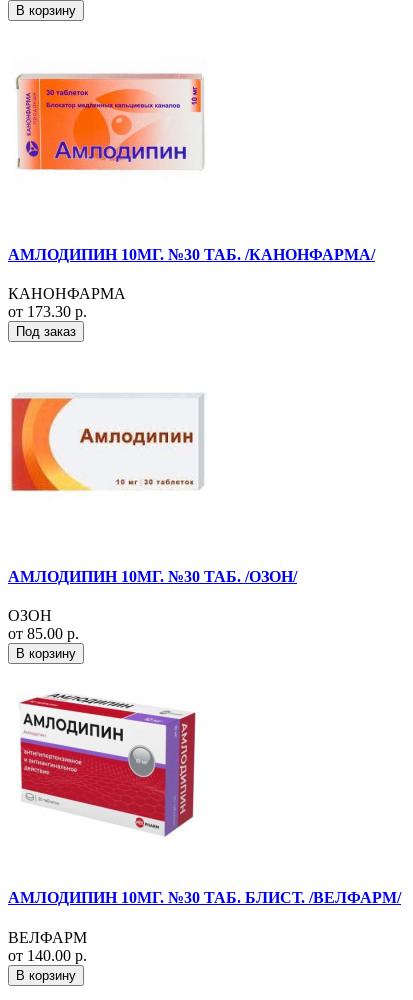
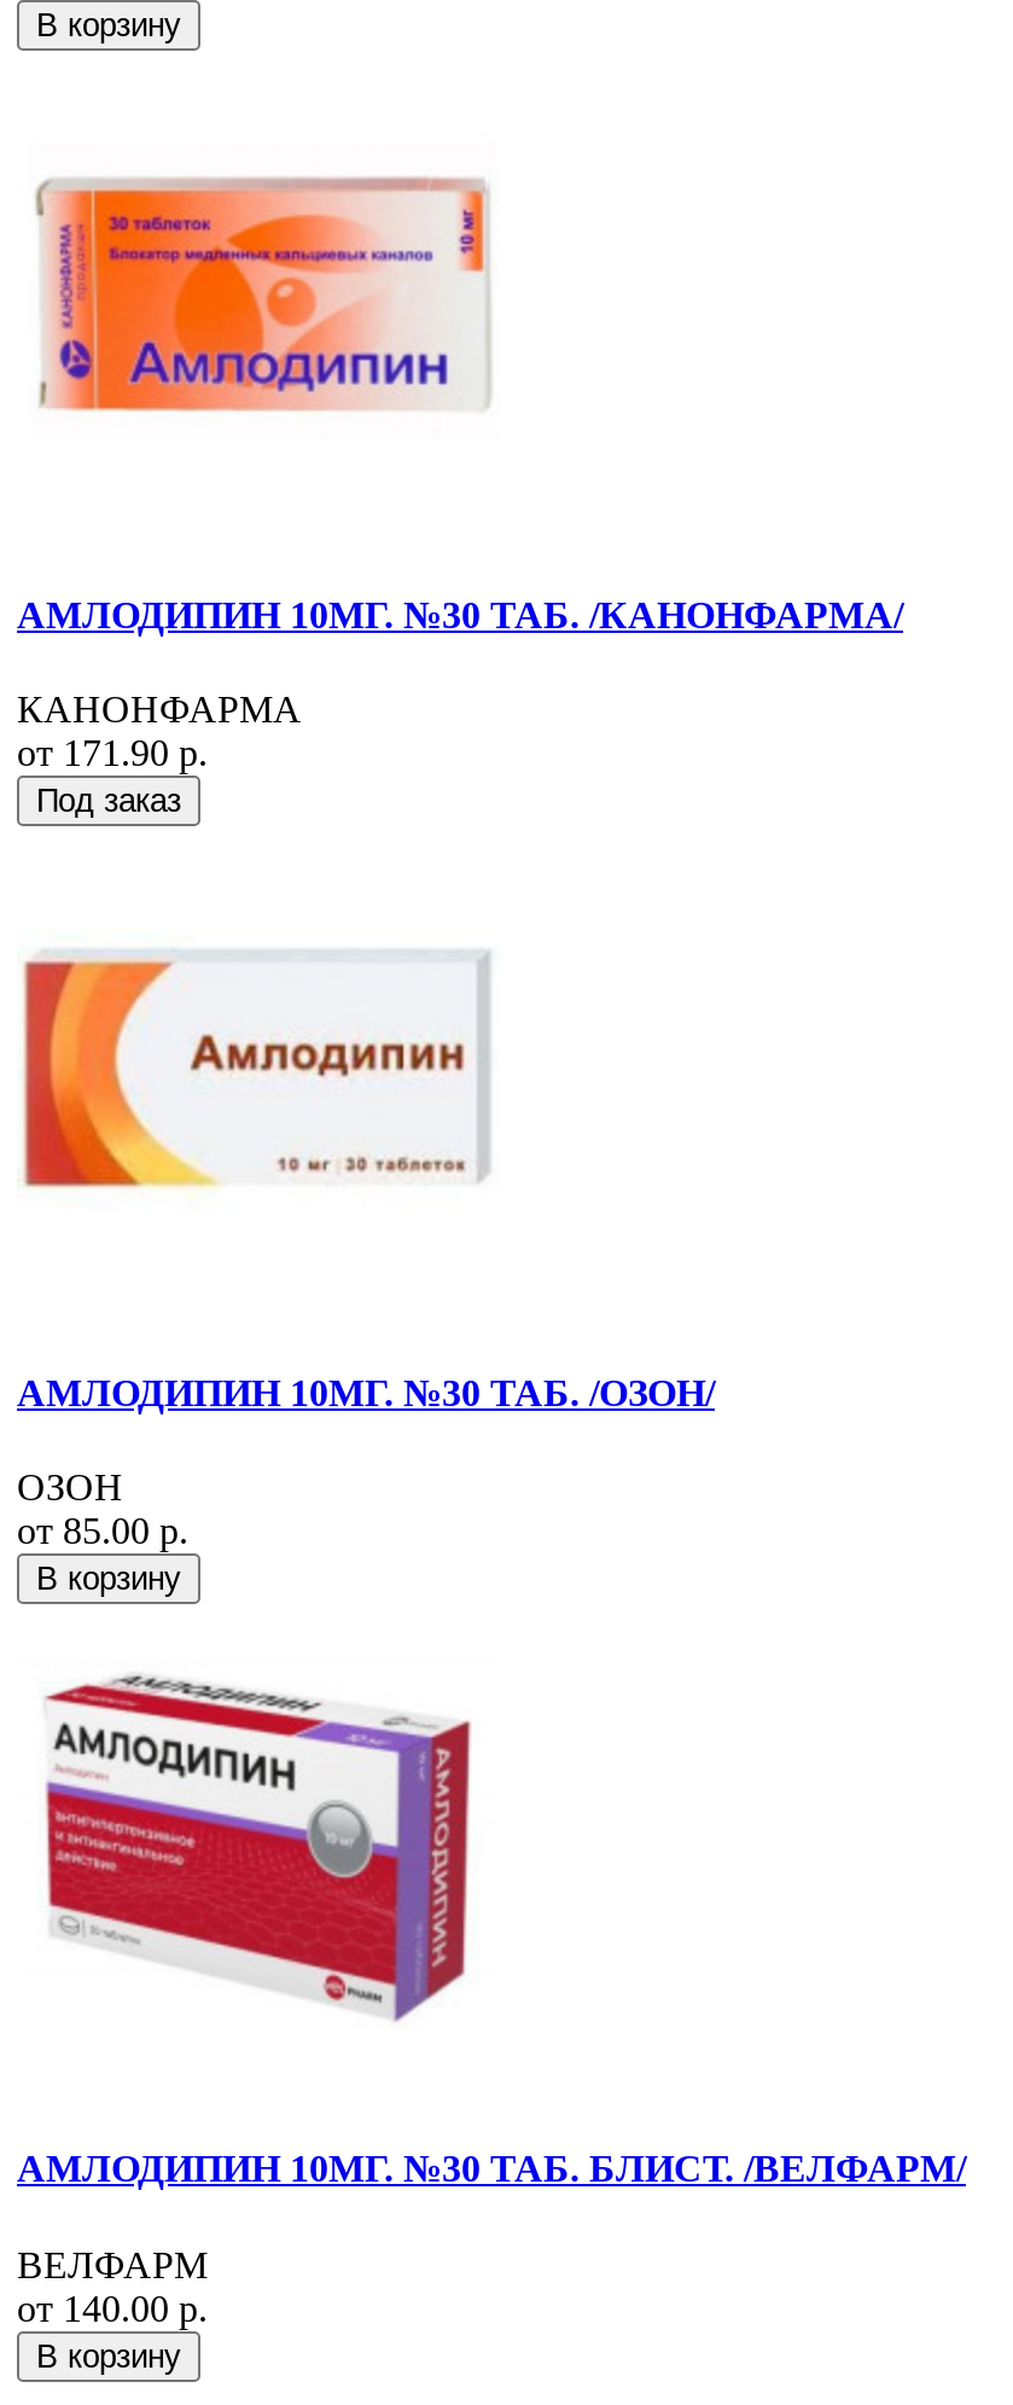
- от 173.30 р.
+ от 171.90 р.
